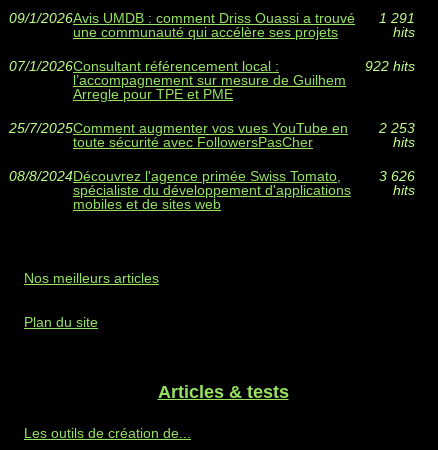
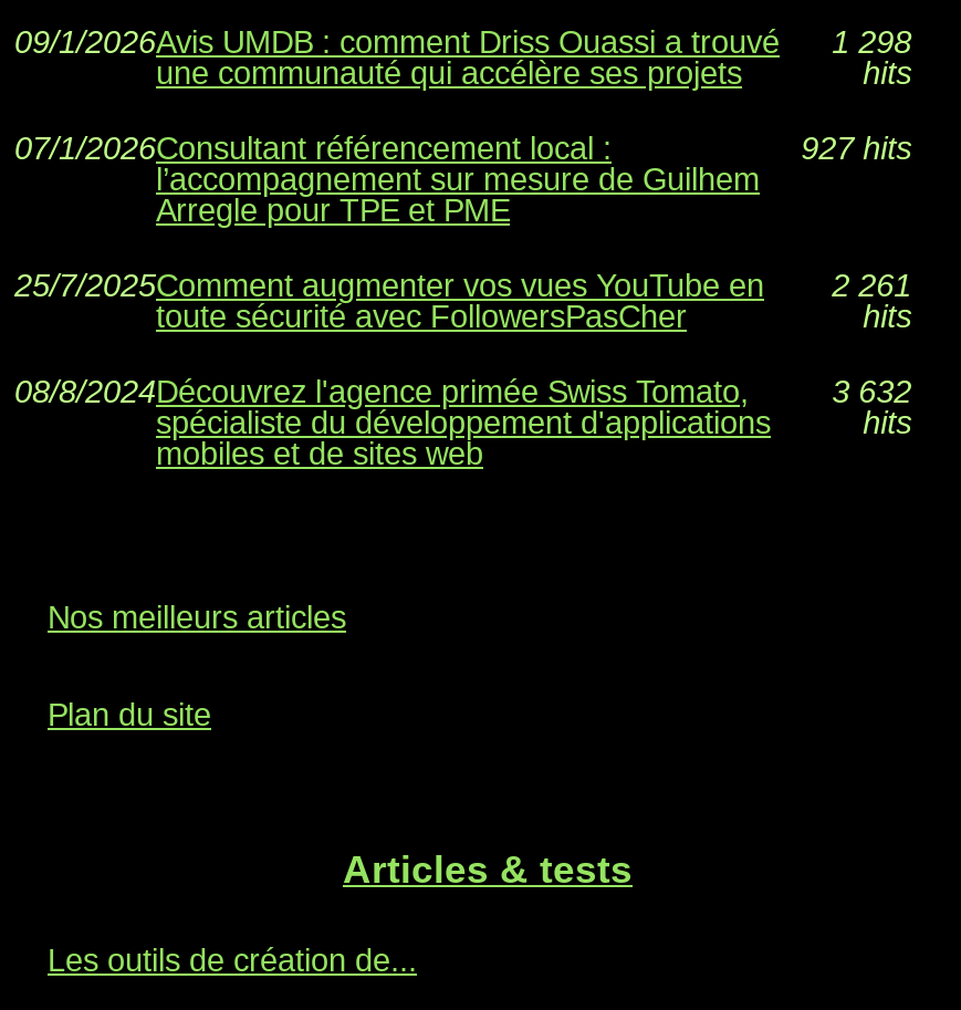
- 09/1/2026Avis UMDB : comment Driss Ouassi a trouvé 1 291
+ 09/1/2026Avis UMDB : comment Driss Ouassi a trouvé 1 298

- 922 hits
+ 927 hits

- 25/7/2025Comment augmenter vos vues YouTube en 2 253
+ 25/7/2025Comment augmenter vos vues YouTube en 2 261

- 3 626
+ 3 632
